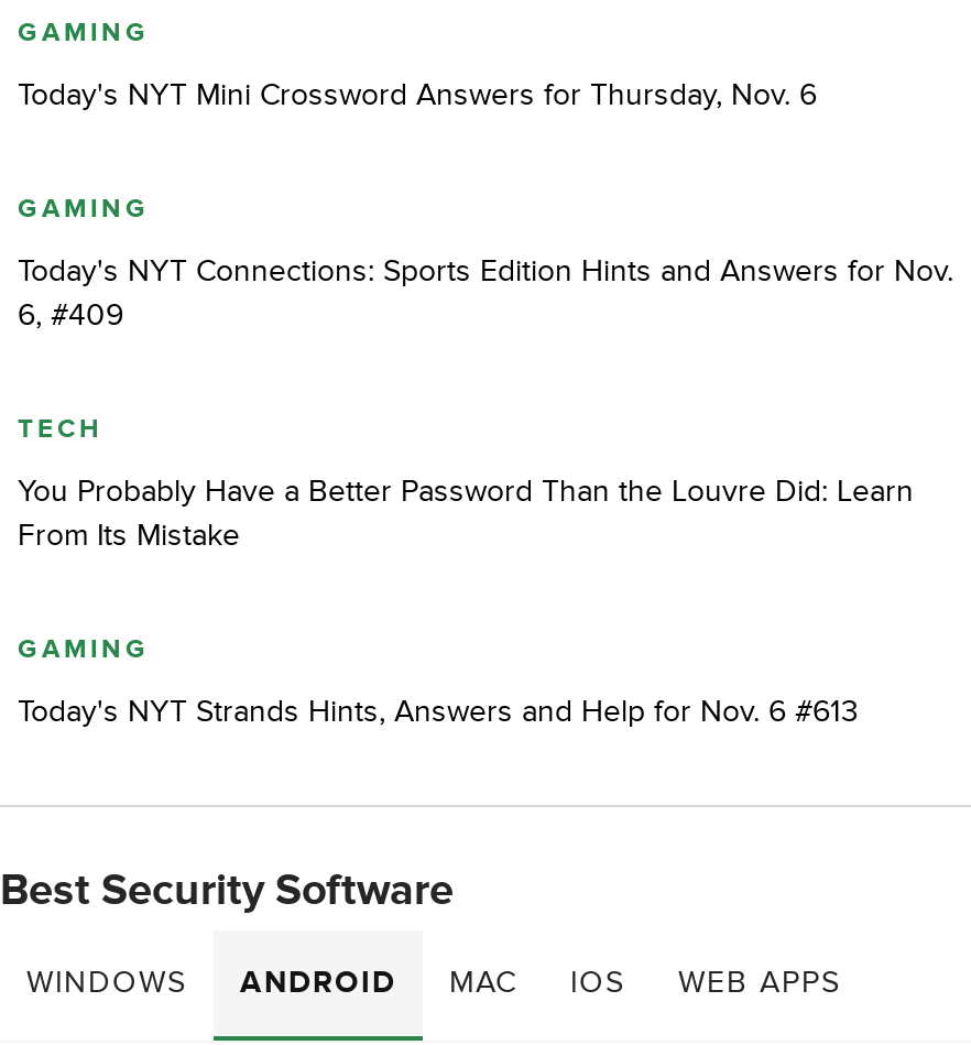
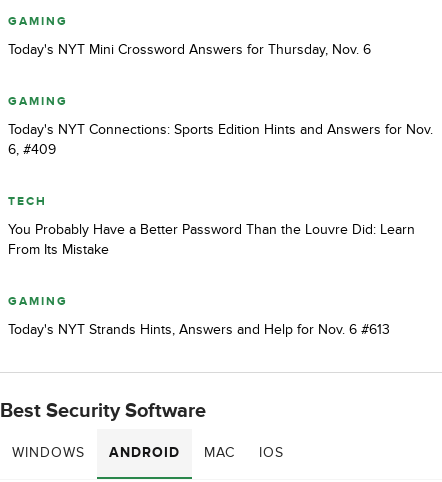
- WEB APPS
